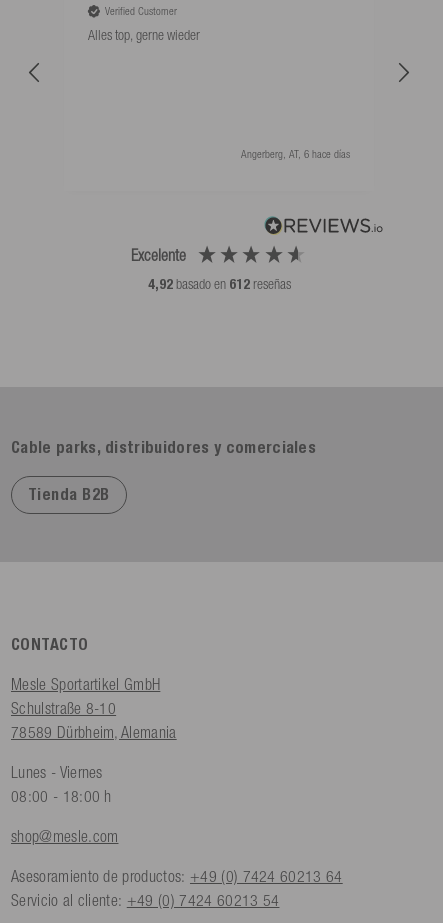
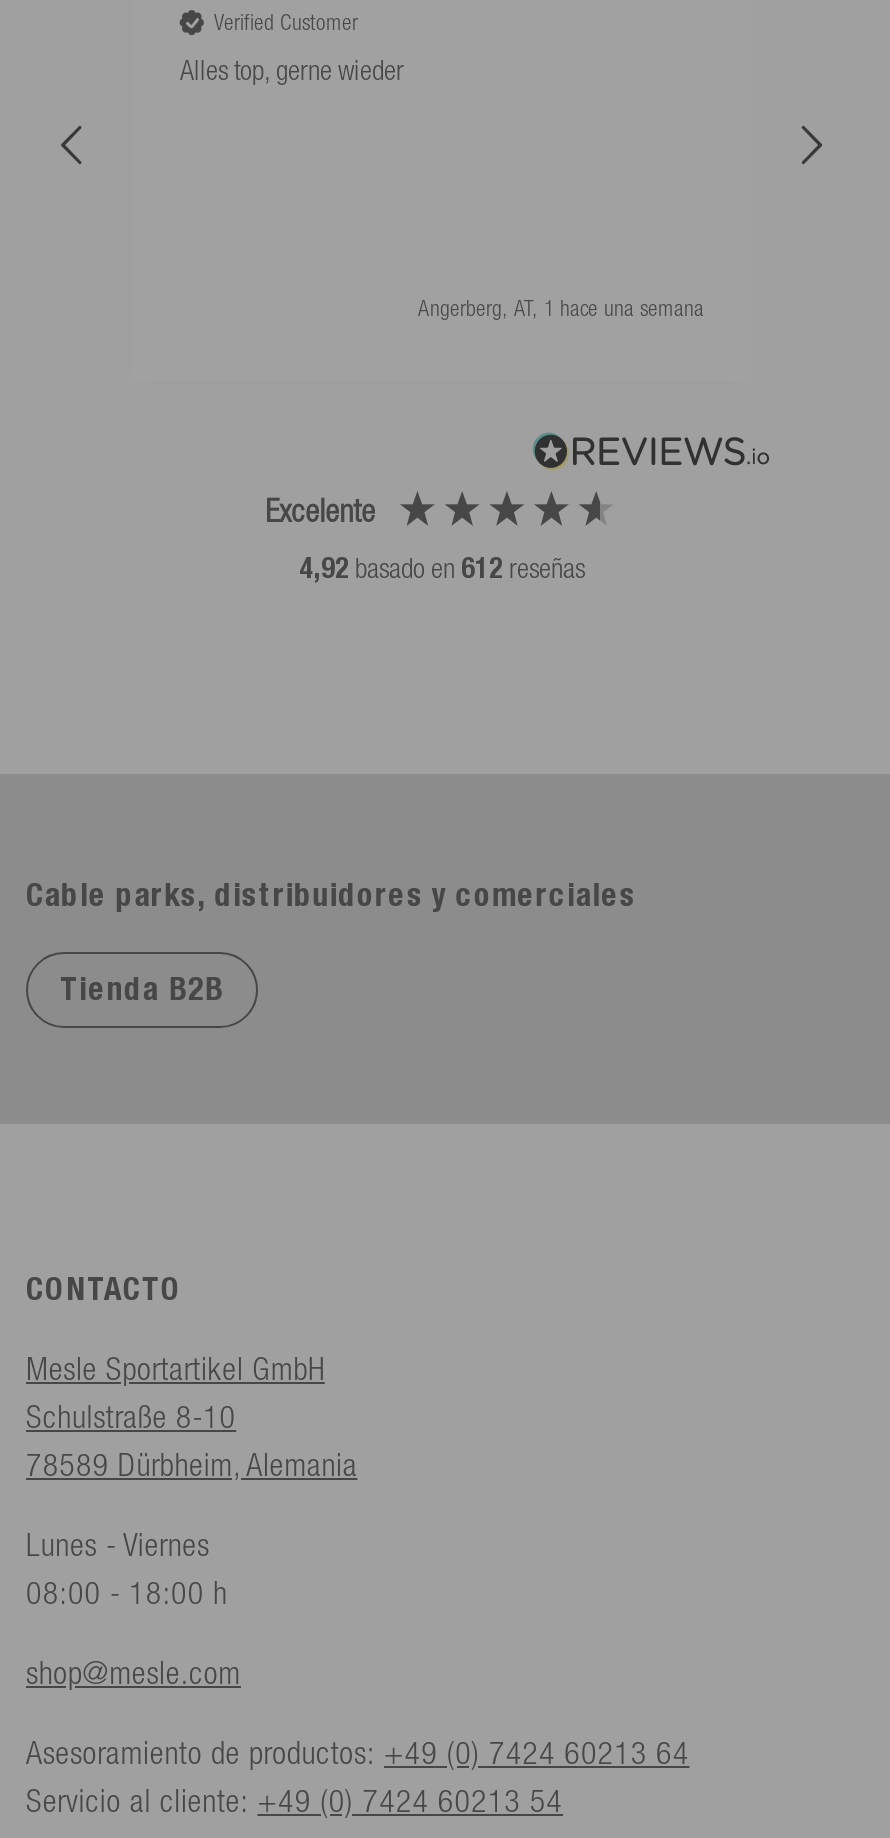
- Angerberg, AT, 6 hace días
+ Angerberg, AT, 1 hace una semana
